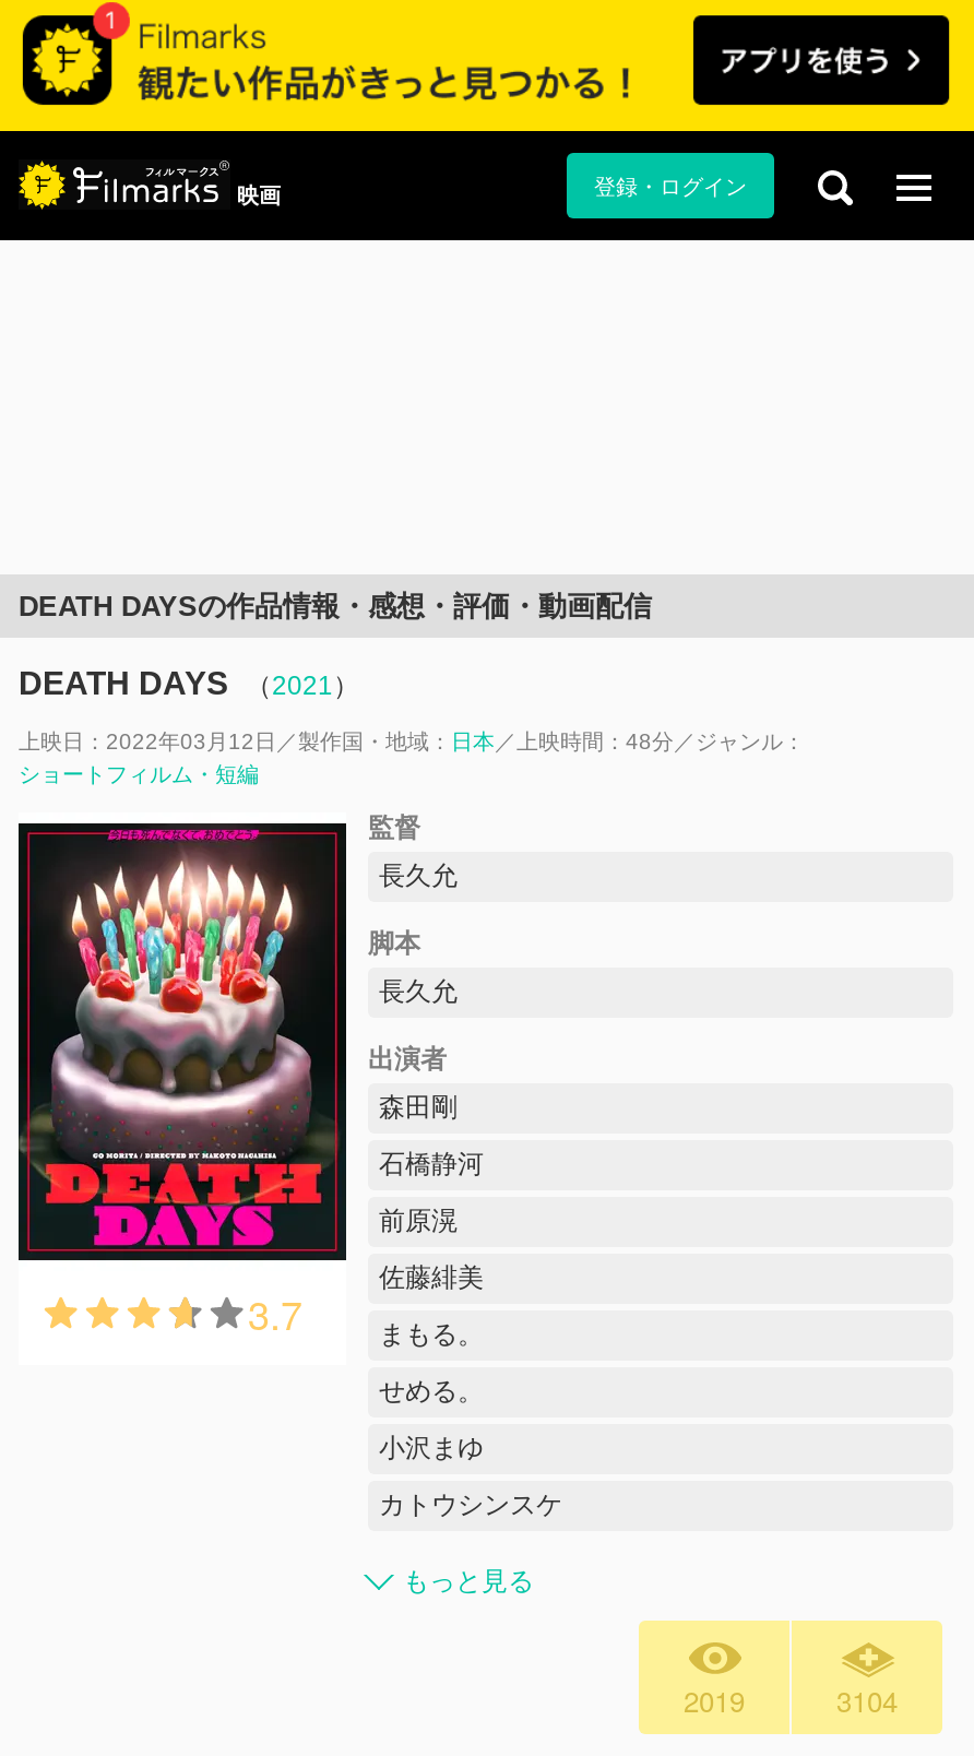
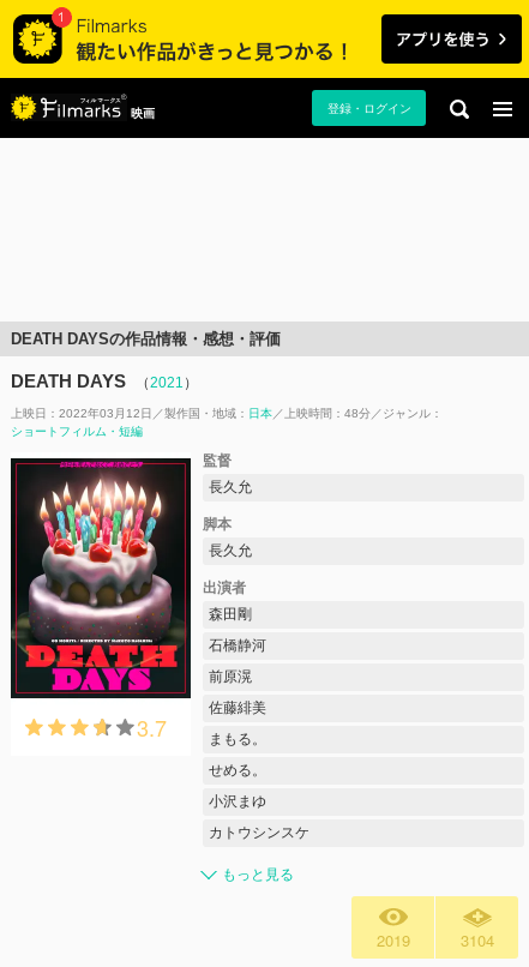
- DEATH DAYSの作品情報・感想・評価・動画配信
+ DEATH DAYSの作品情報・感想・評価
